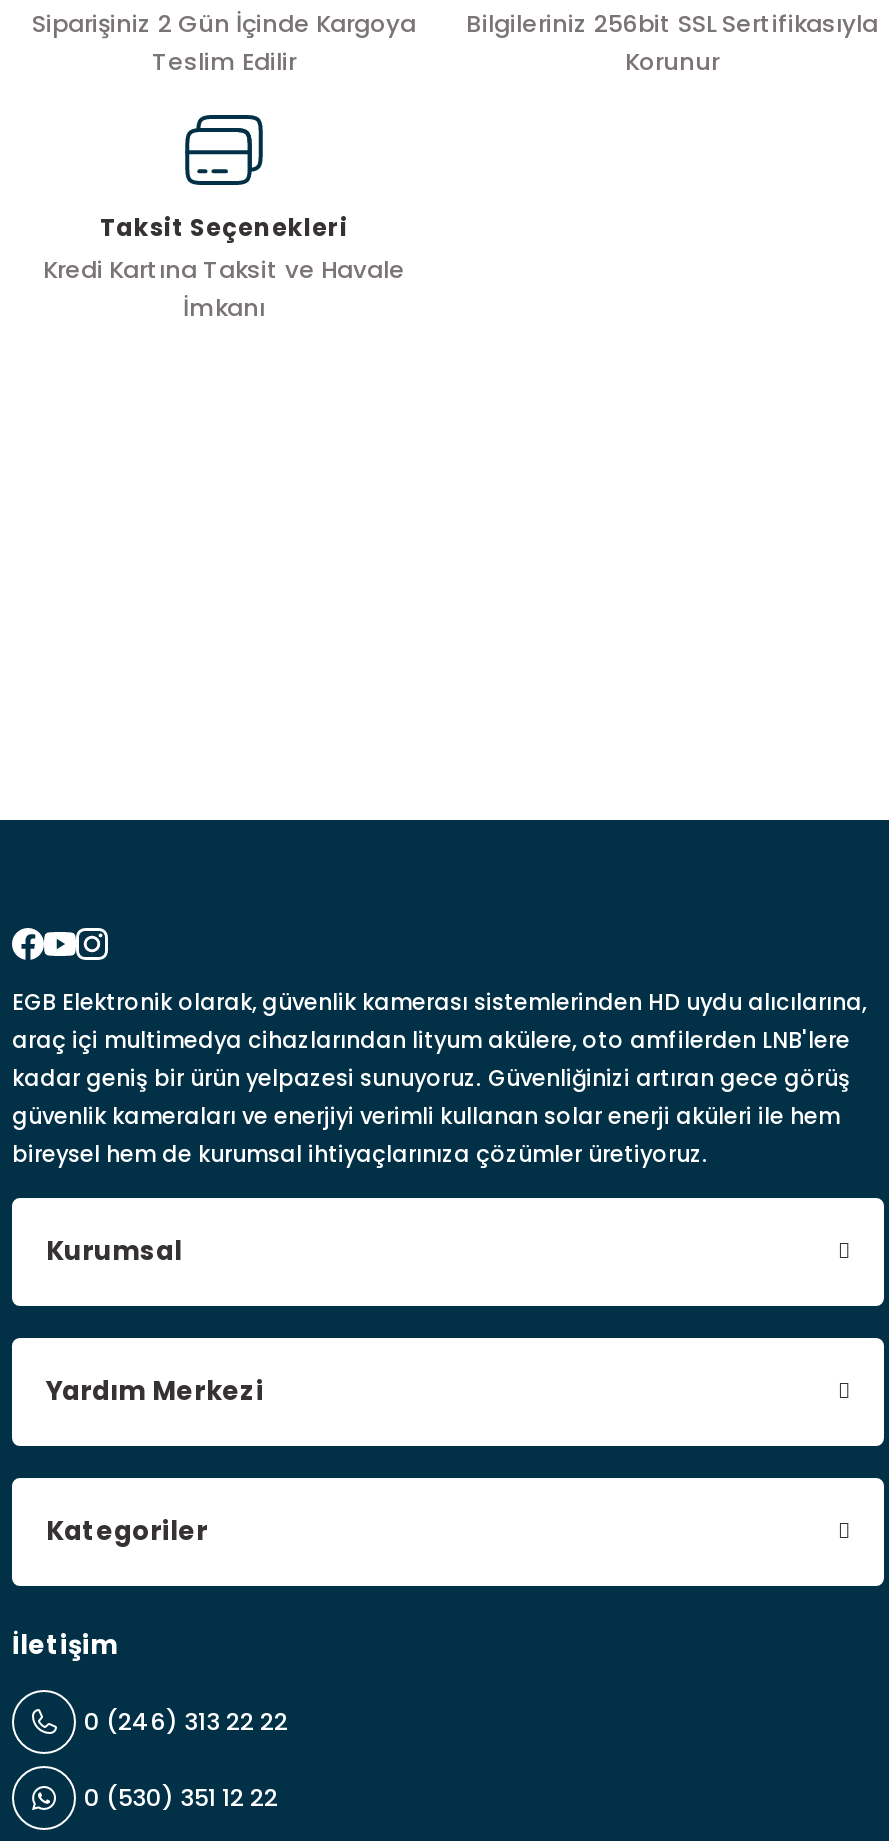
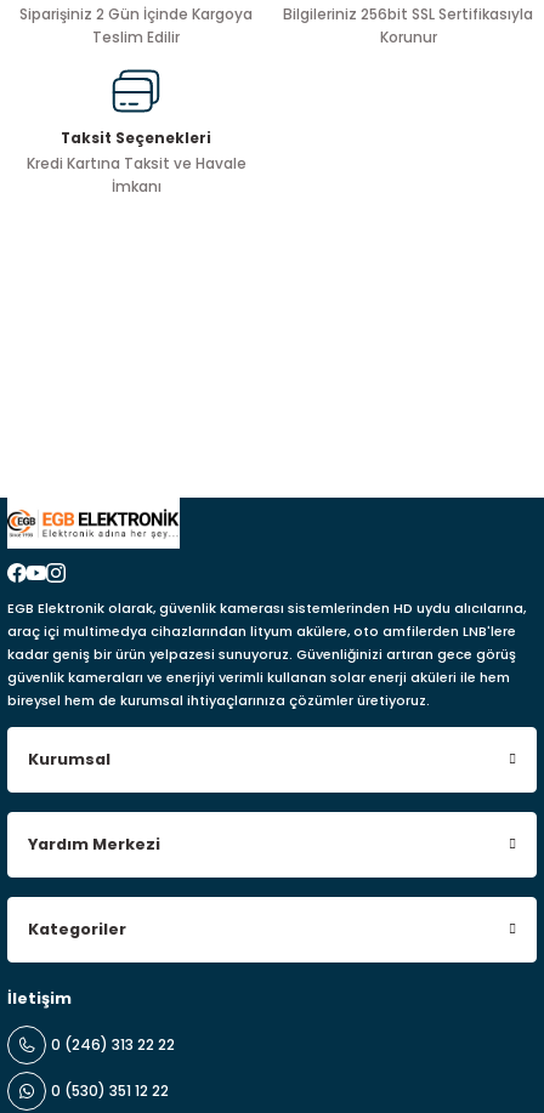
+ [image]
